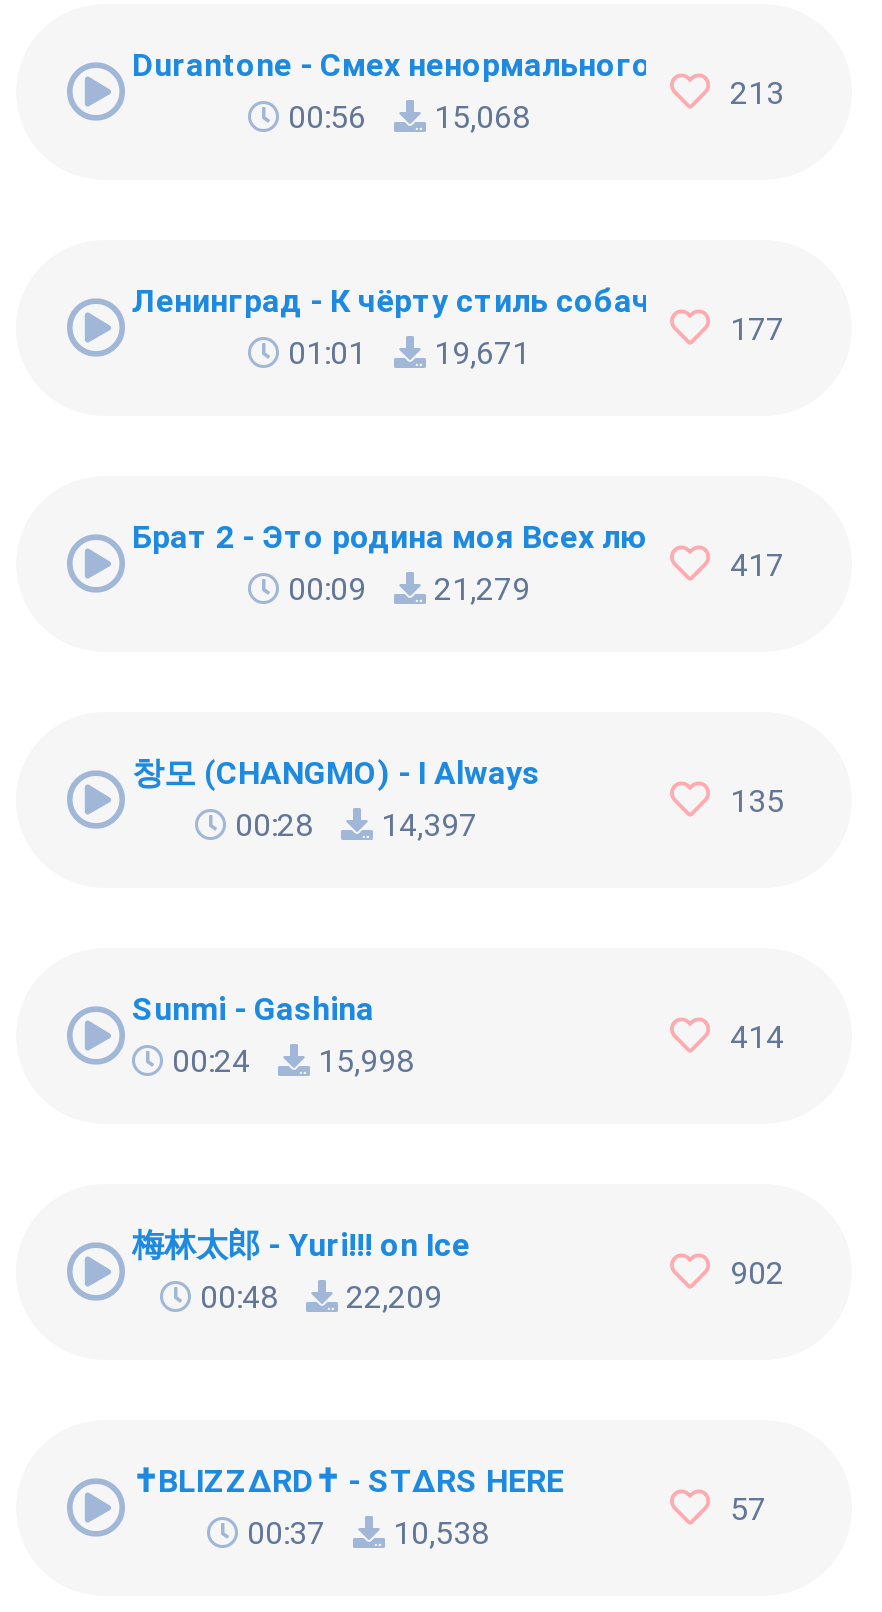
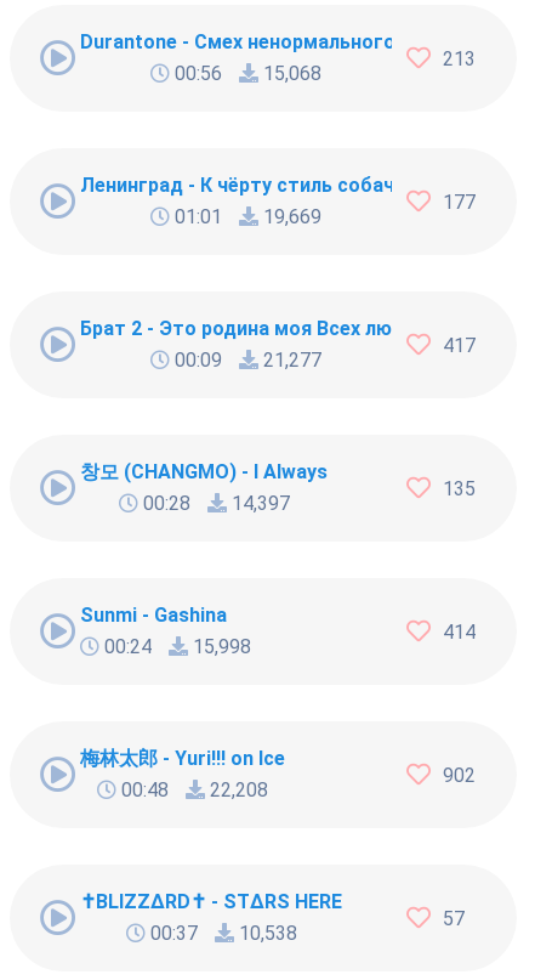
- 01:01 19,671
+ 01:01 19,669

- 00:09 21,279
+ 00:09 21,277

- 00:48 22,209
+ 00:48 22,208
